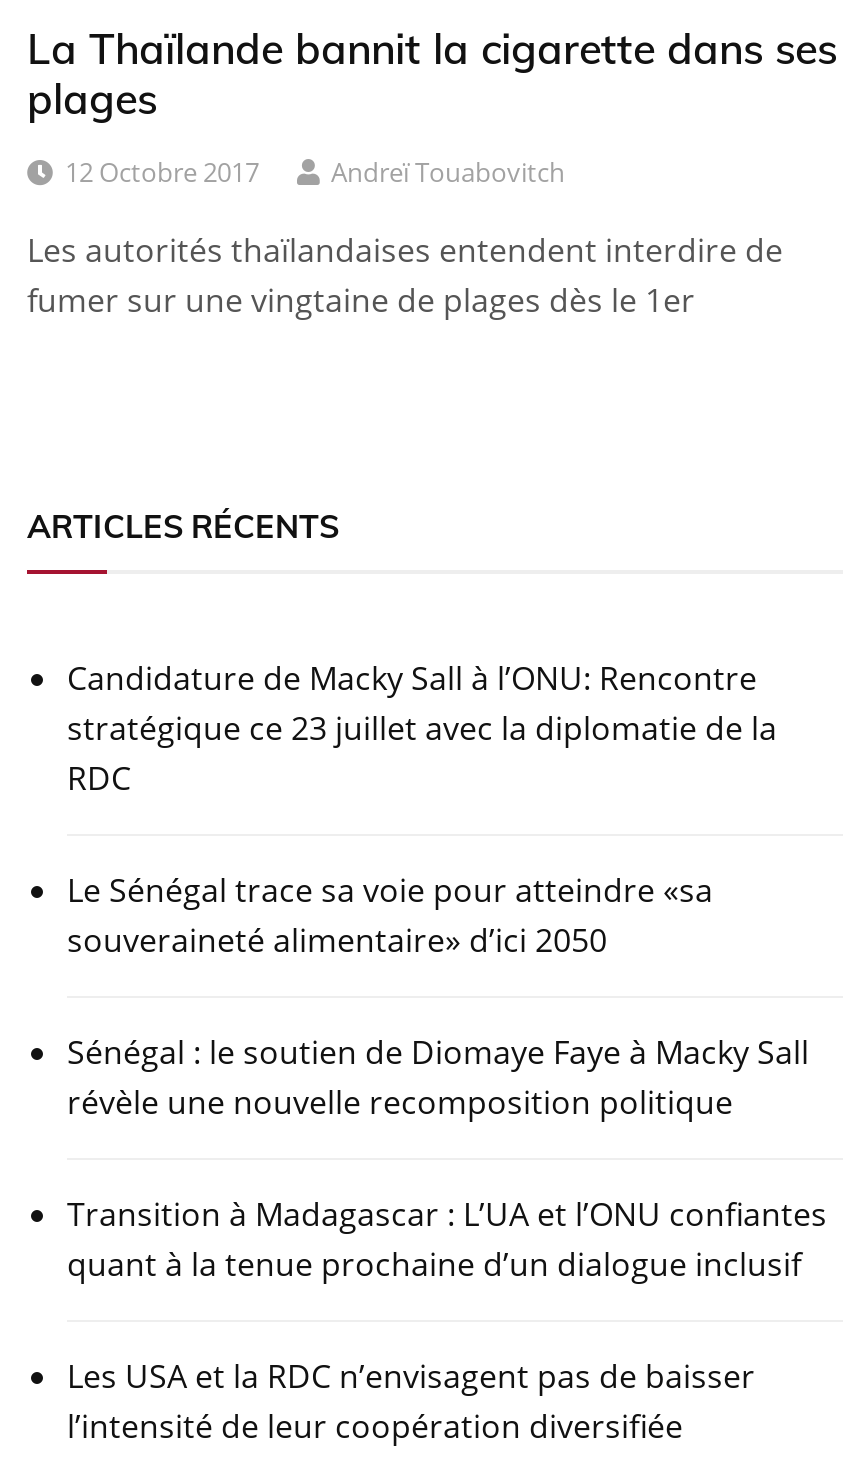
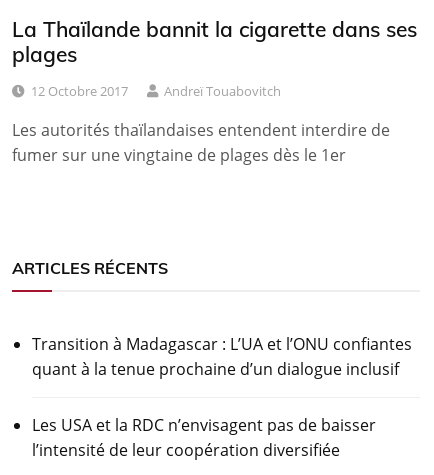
- Candidature de Macky Sall à l’ONU: Rencontre
- stratégique ce 23 juillet avec la diplomatie de la
- RDC
- Le Sénégal trace sa voie pour atteindre «sa
- souveraineté alimentaire» d’ici 2050
- Sénégal : le soutien de Diomaye Faye à Macky Sall
- révèle une nouvelle recomposition politique
